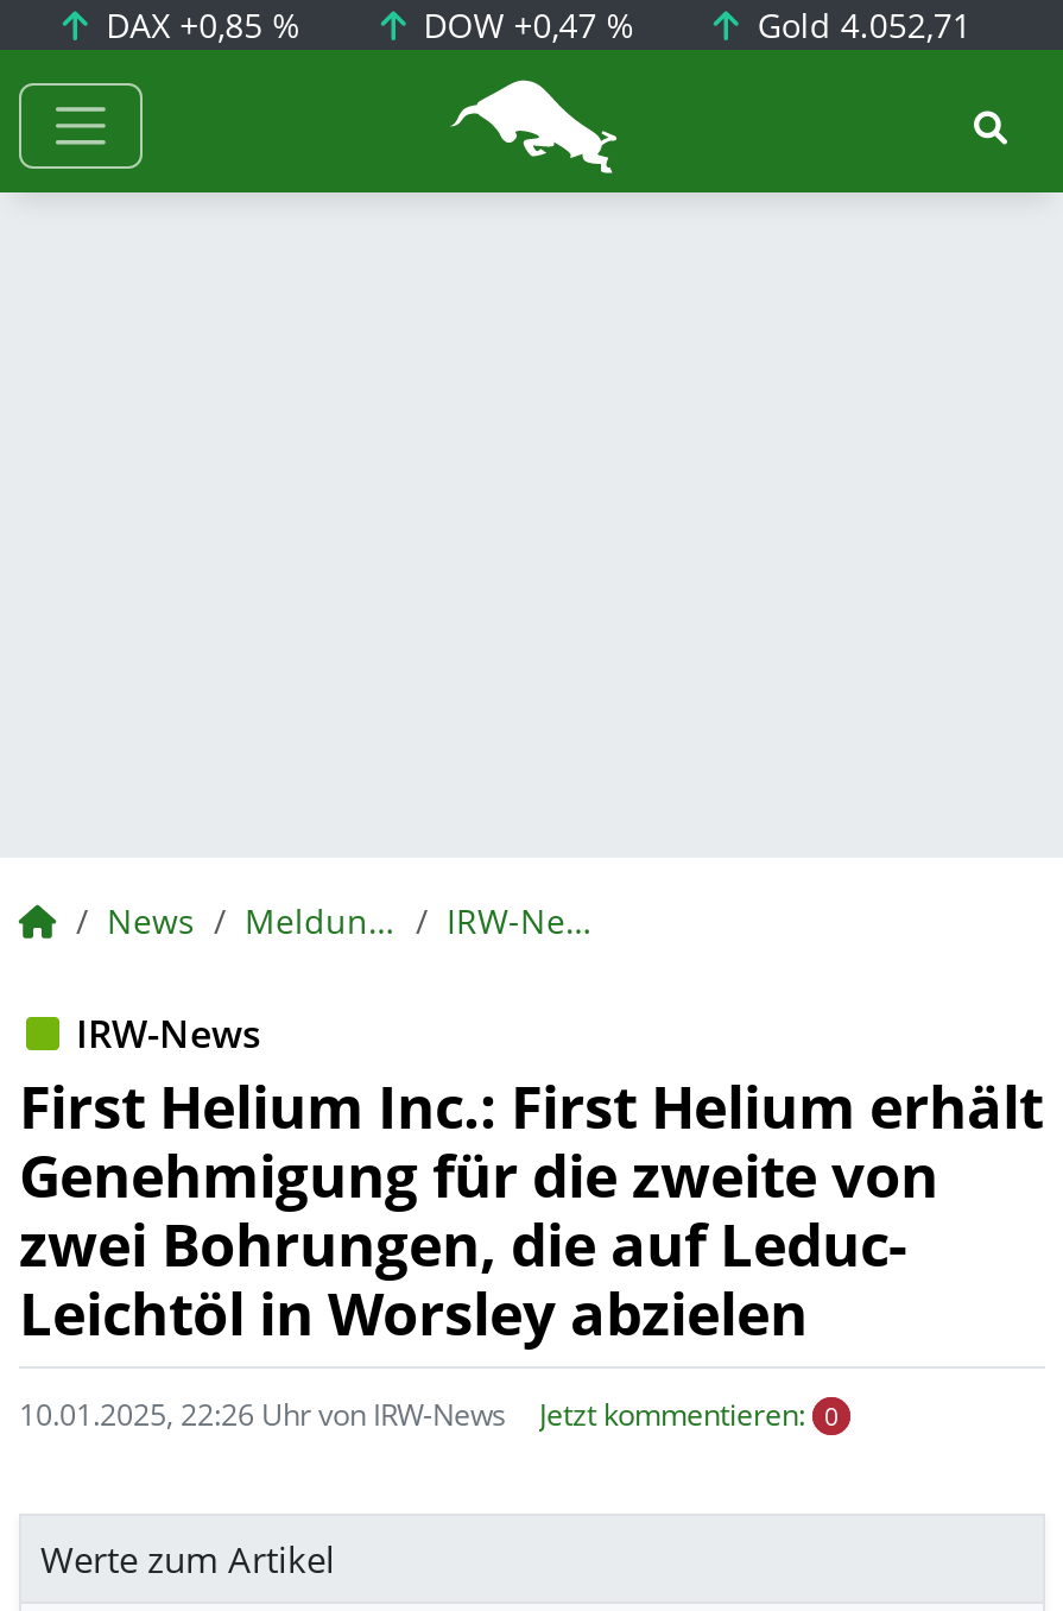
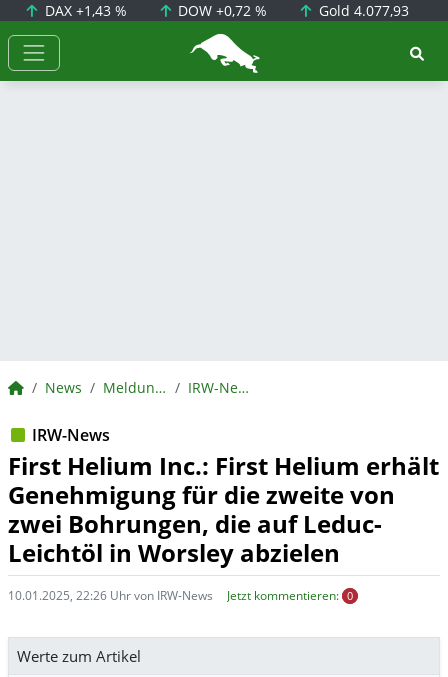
- DAX +0,85 %
+ DAX +1,43 %

- DOW +0,47 %
+ DOW +0,72 %

- Gold 4.052,71
+ Gold 4.077,93
